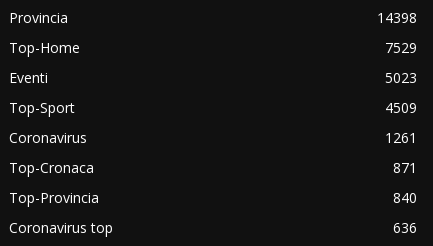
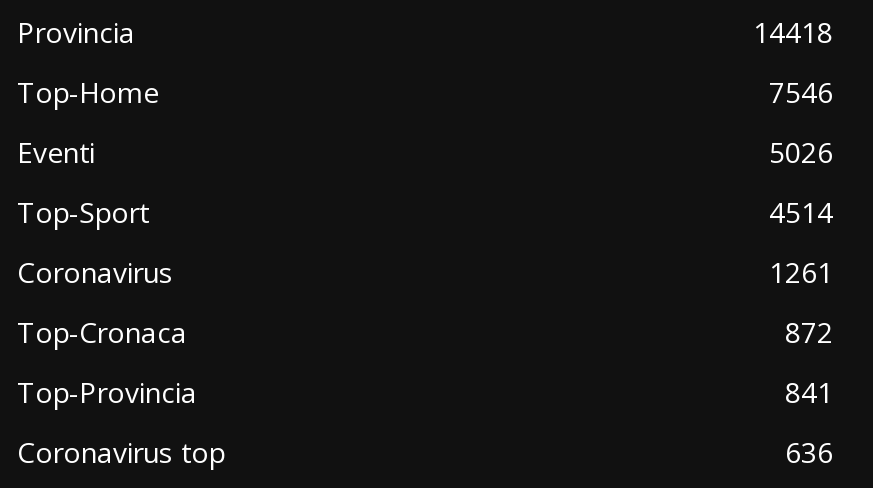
- 14398
+ 14418

- 7529
+ 7546

- 5023
+ 5026

- 4509
+ 4514

- 871
+ 872

- 840
+ 841
